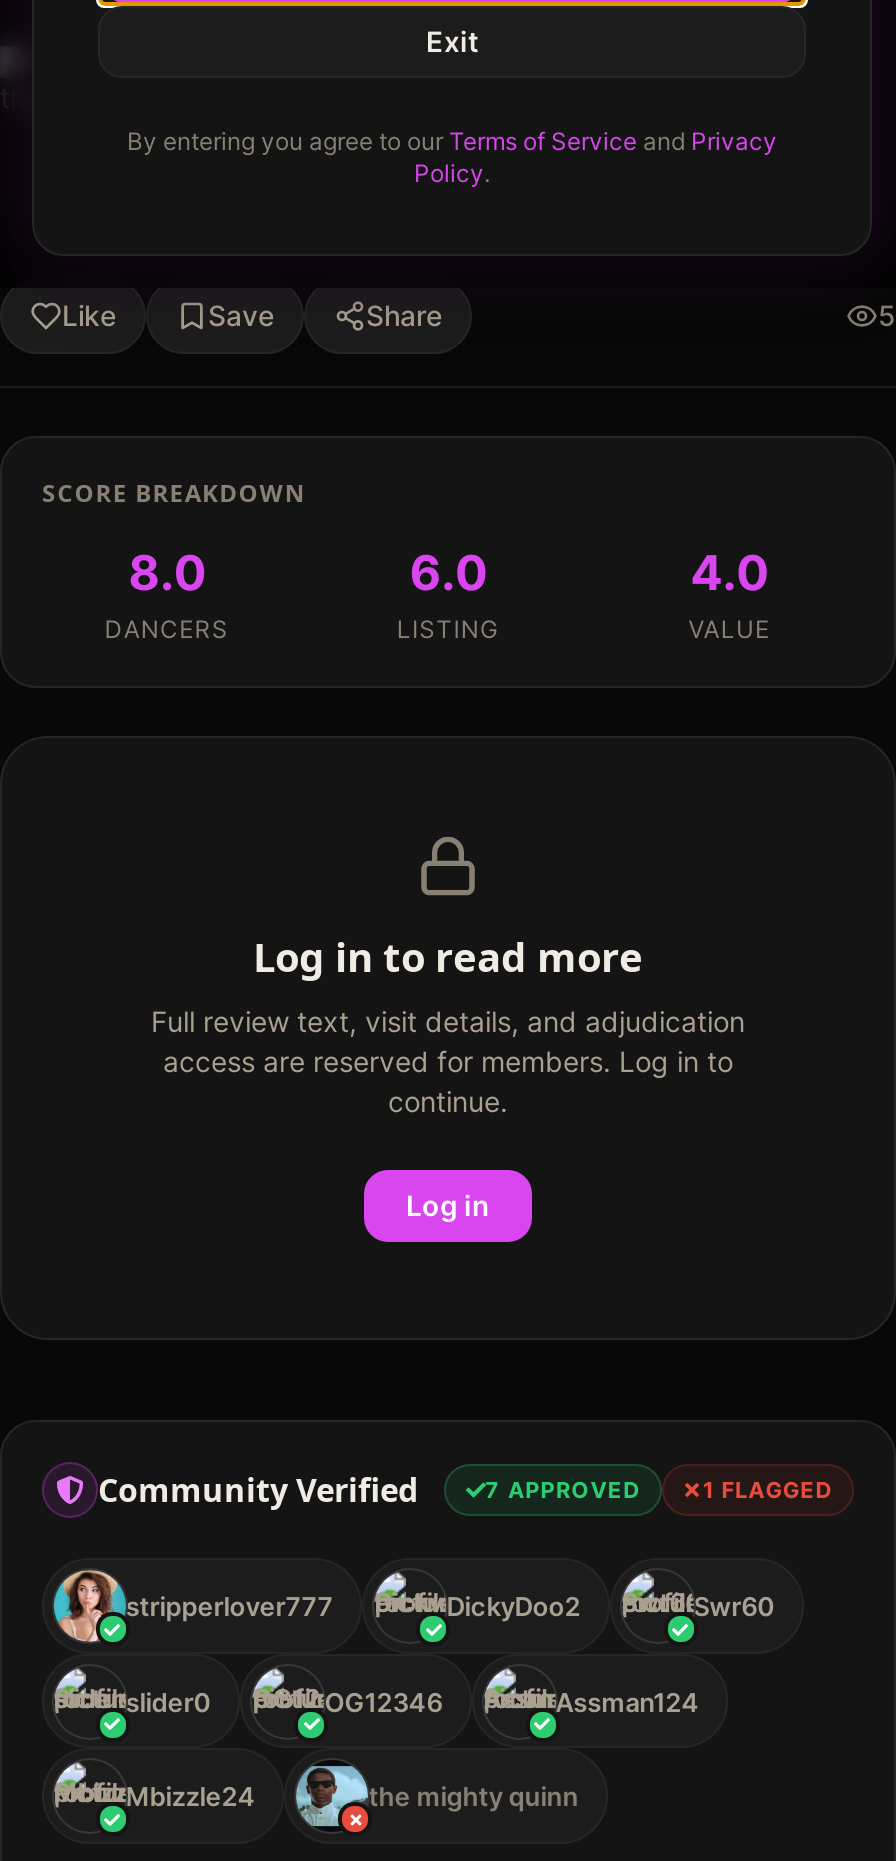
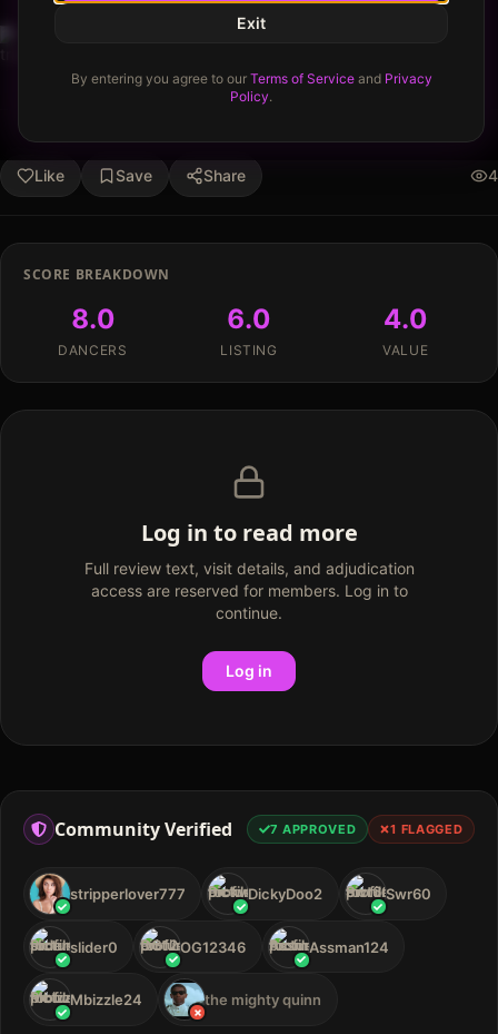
- 5
+ 4
